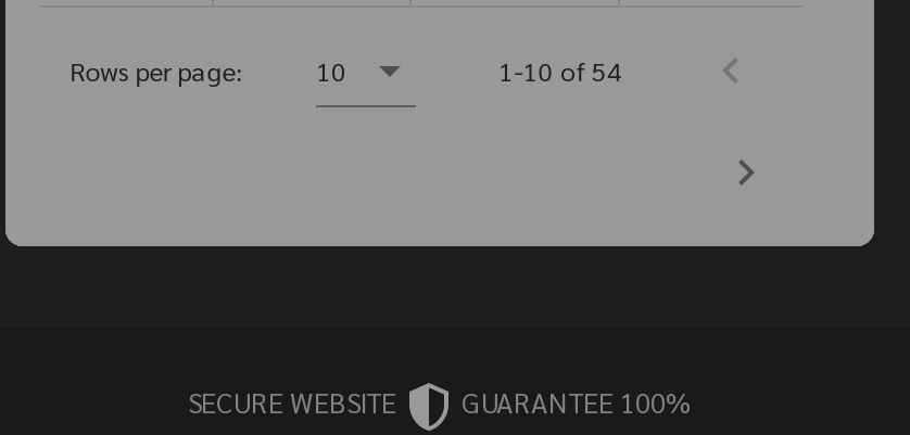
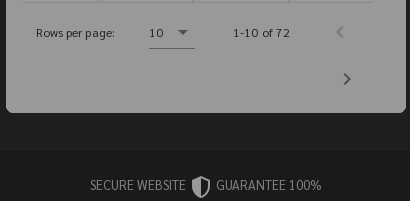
- 1-10 of 54
+ 1-10 of 72
